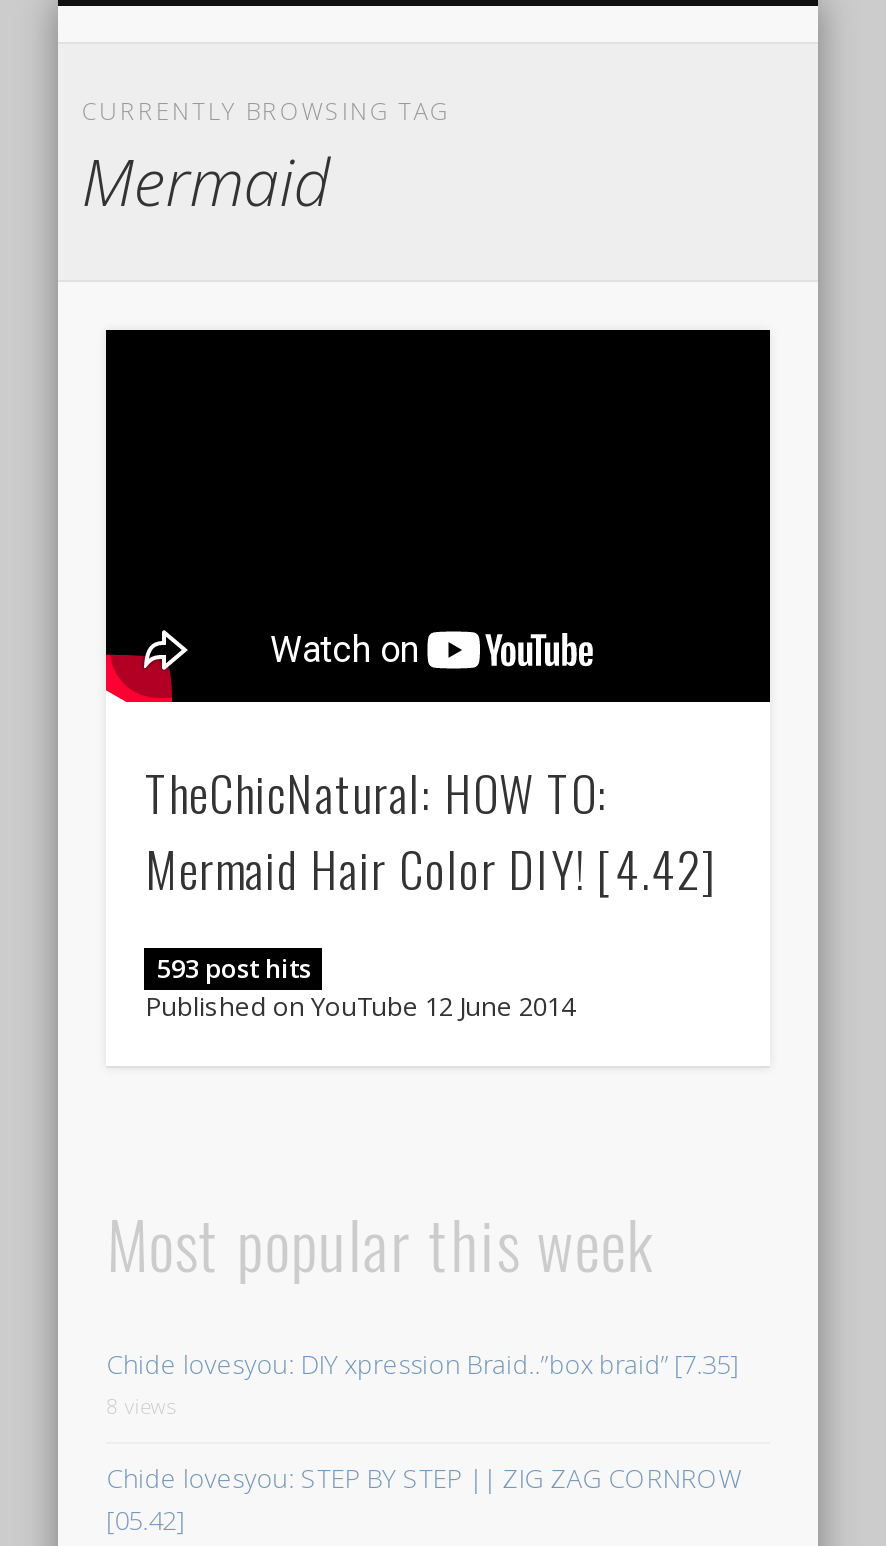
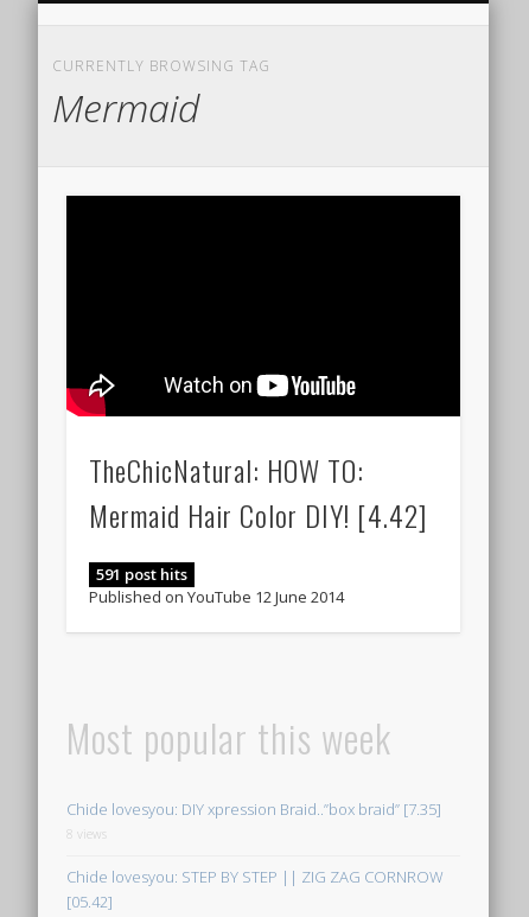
- 593 post hits
+ 591 post hits
